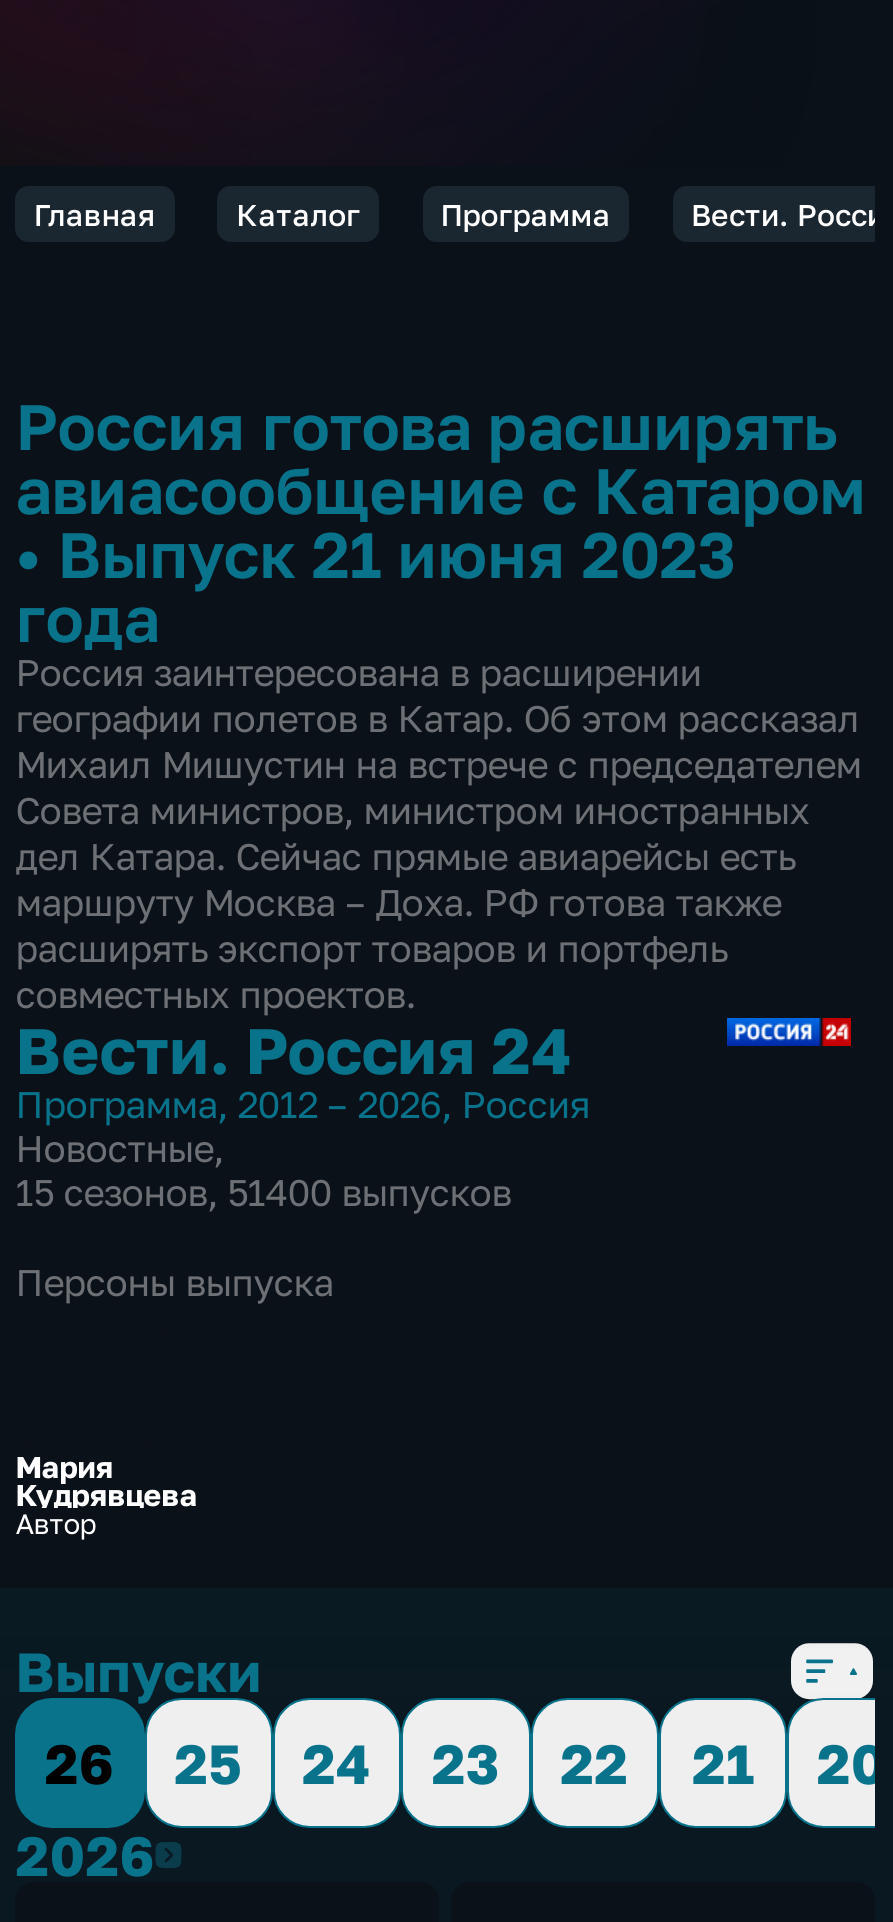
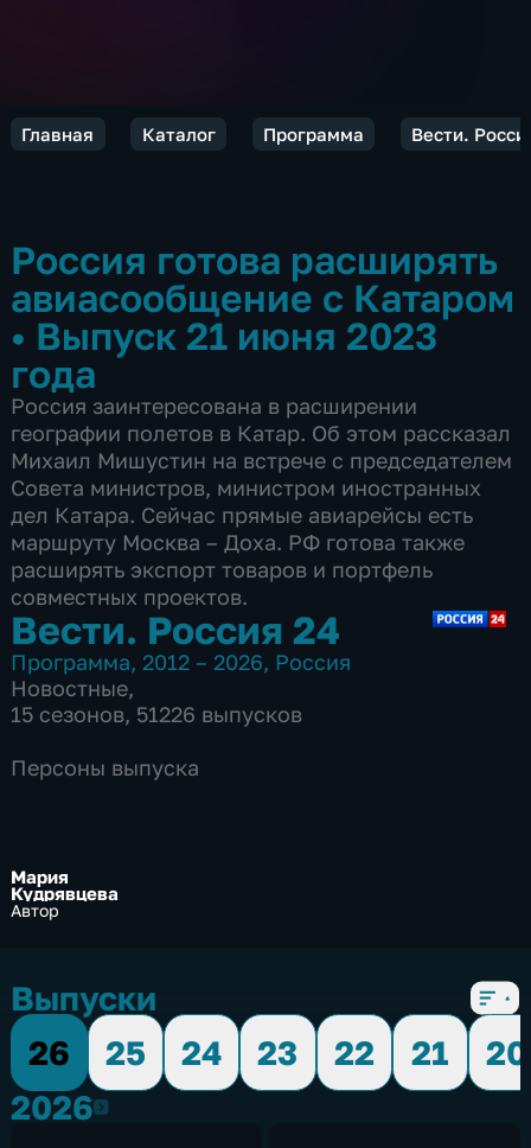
- 15 сезонов, 51400 выпусков
+ 15 сезонов, 51226 выпусков
